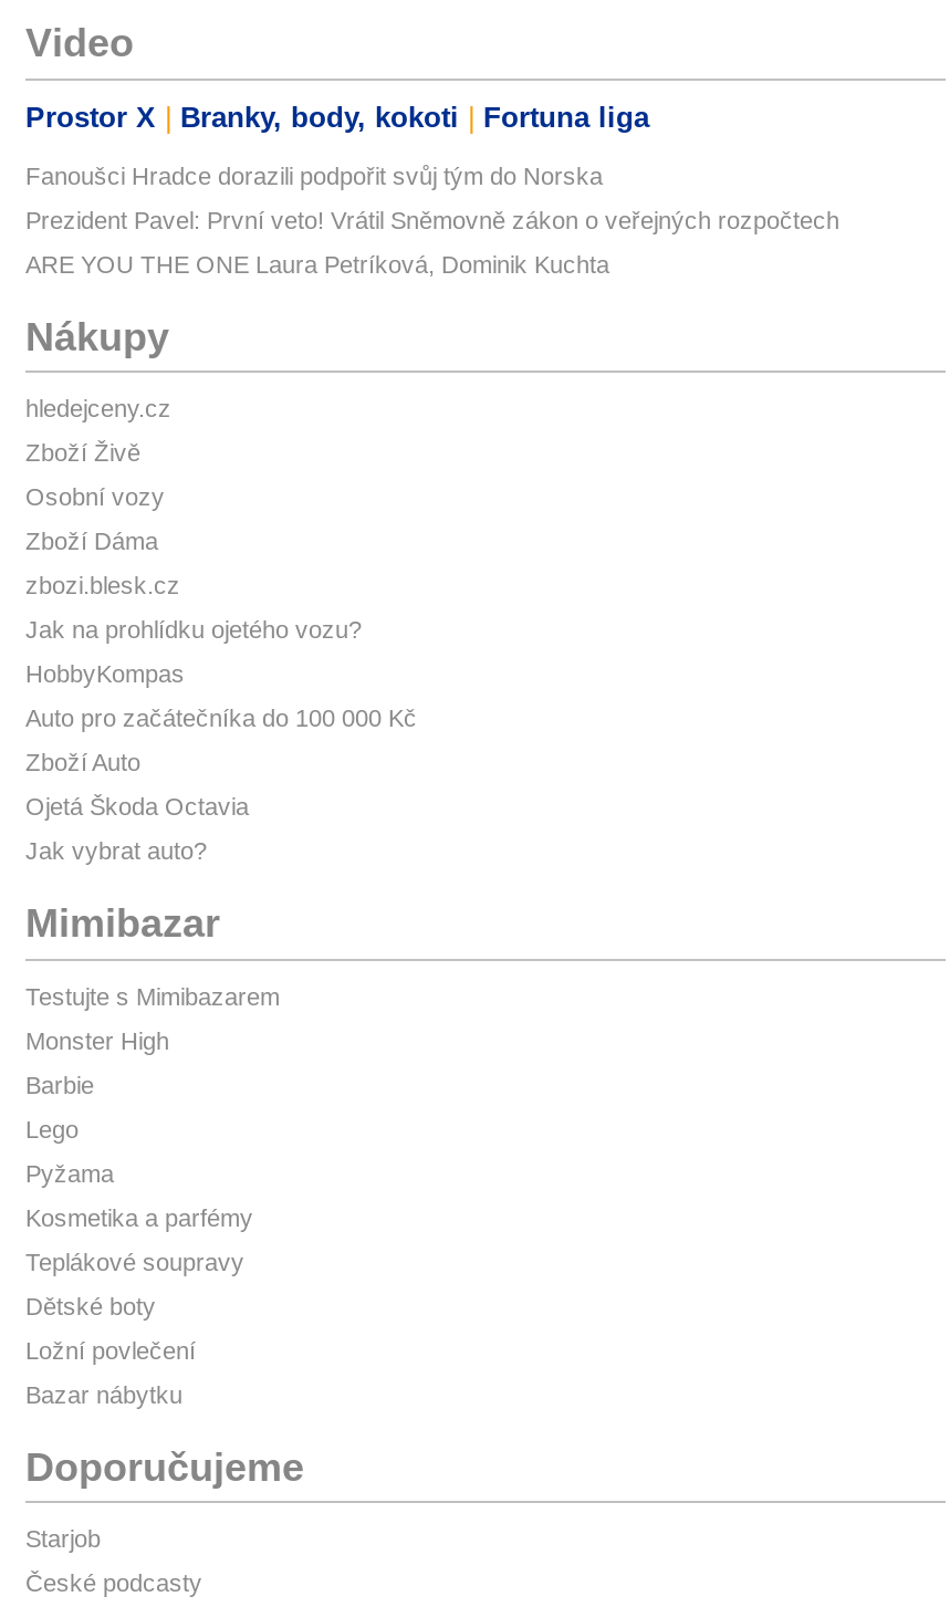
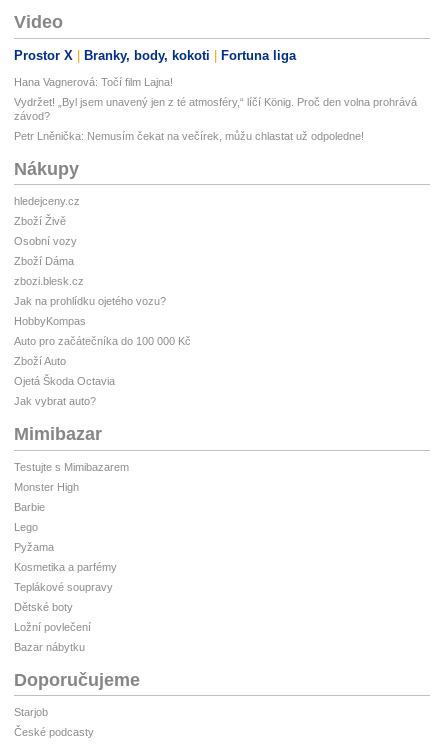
- Fanoušci Hradce dorazili podpořit svůj tým do Norska
+ Hana Vagnerová: Točí film Lajna!

- Prezident Pavel: První veto! Vrátil Sněmovně zákon o veřejných rozpočtech
+ Vydržet! „Byl jsem unavený jen z té atmosféry,“ líčí König. Proč den volna prohrává
+ závod?

- ARE YOU THE ONE Laura Petríková, Dominik Kuchta
+ Petr Lněnička: Nemusím čekat na večírek, můžu chlastat už odpoledne!
